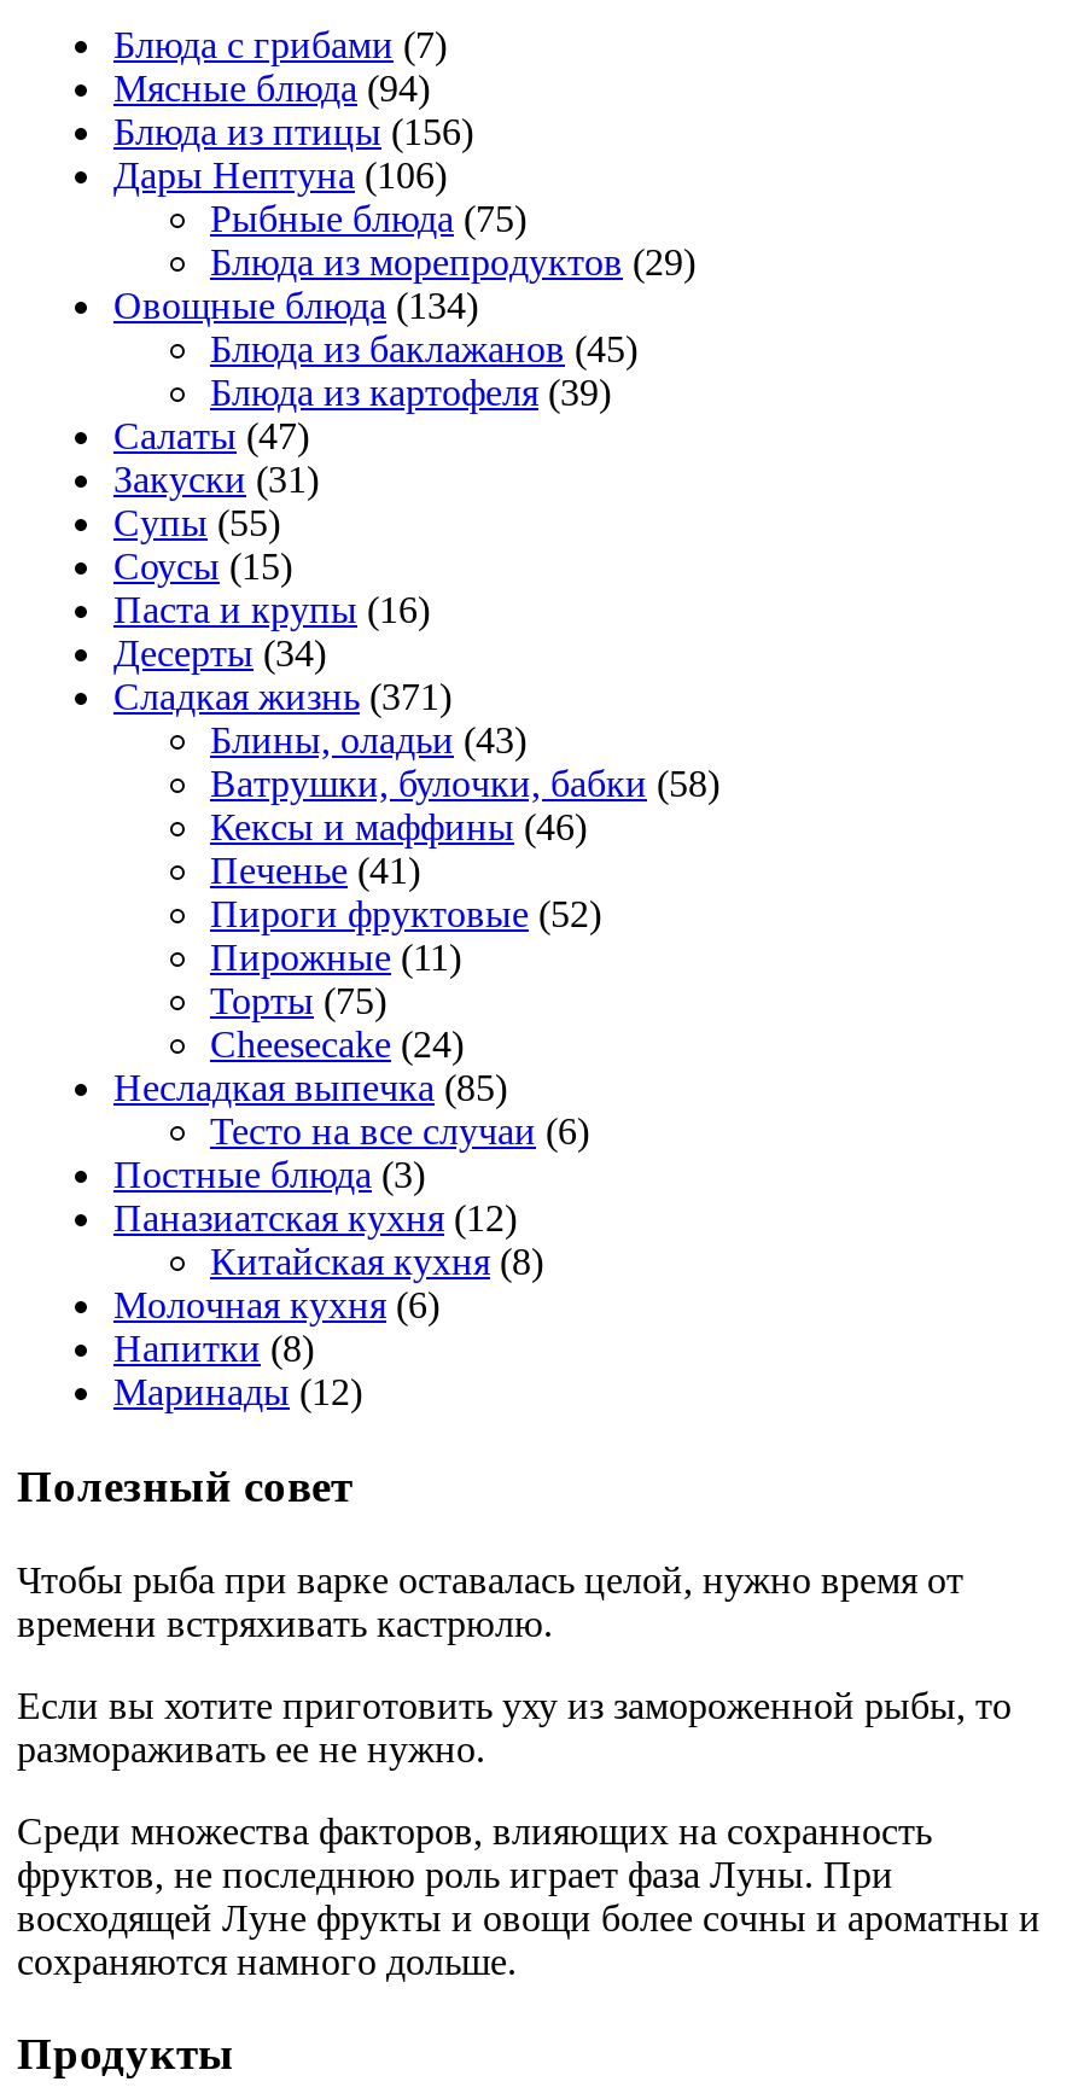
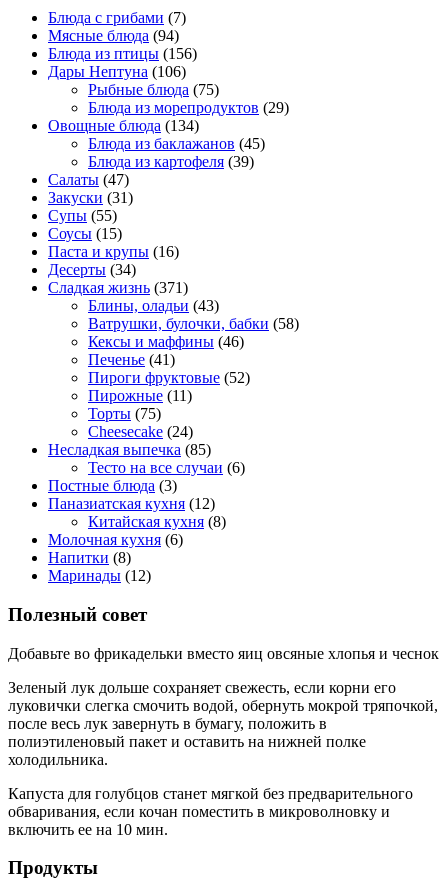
- Чтобы рыба при варке оставалась целой, нужно время от
- времени встряхивать кастрюлю.
+ Добавьте во фрикадельки вместо яиц овсяные хлопья и чеснок

- Если вы хотите приготовить уху из замороженной рыбы, то
- размораживать ее не нужно.
+ Зеленый лук дольше сохраняет свежесть, если корни его
+ луковички слегка смочить водой, обернуть мокрой тряпочкой,
+ после весь лук завернуть в бумагу, положить в
+ полиэтиленовый пакет и оставить на нижней полке
+ холодильника.

- Среди множества факторов, влияющих на сохранность
- фруктов, не последнюю роль играет фаза Луны. При
- восходящей Луне фрукты и овощи более сочны и ароматны и
- сохраняются намного дольше.
+ Капуста для голубцов станет мягкой без предварительного
+ обваривания, если кочан поместить в микроволновку и
+ включить ее на 10 мин.
